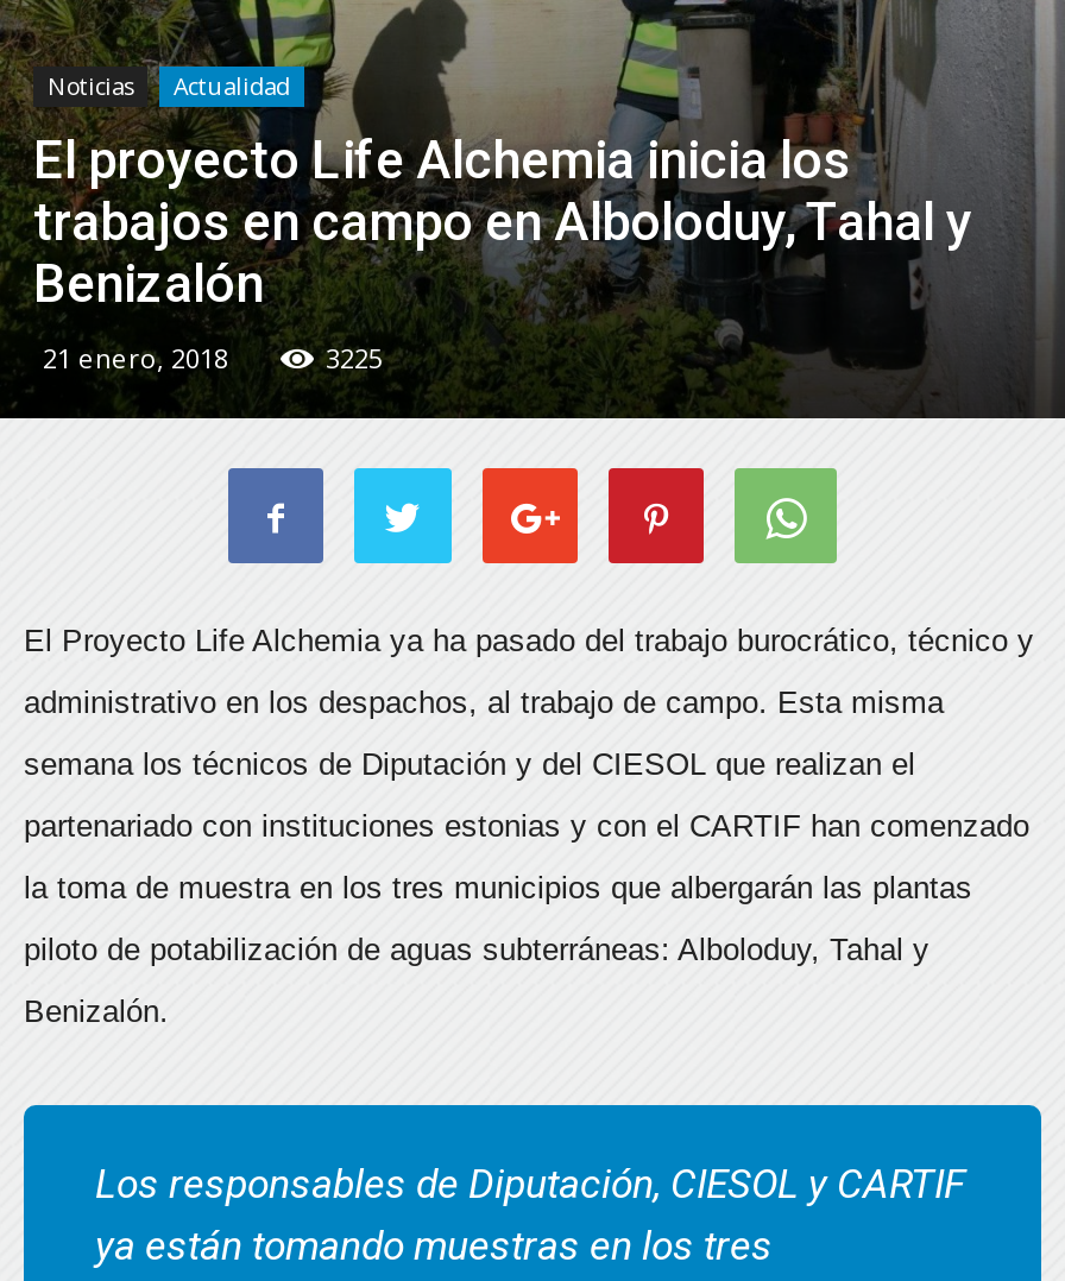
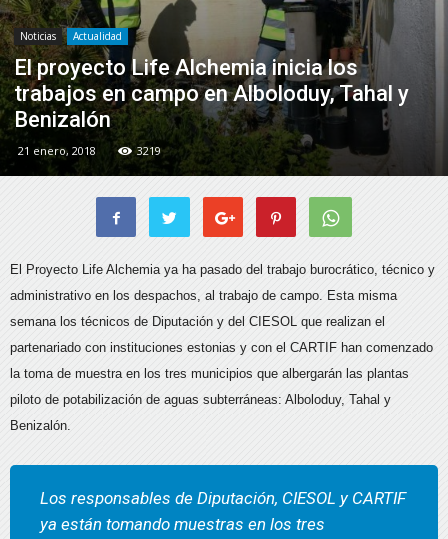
- 3225
+ 3219
